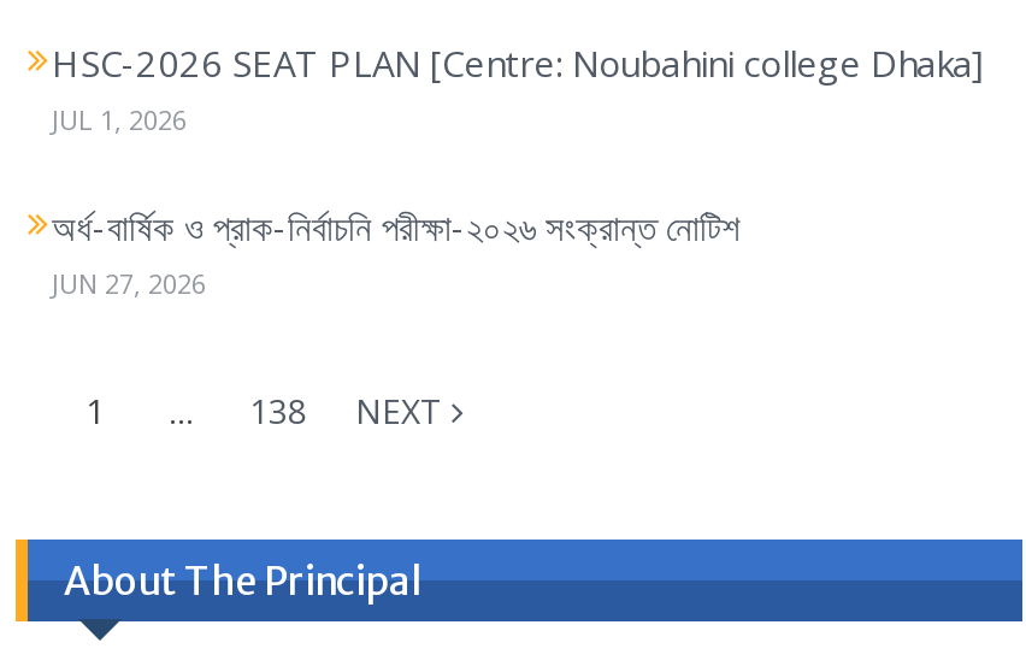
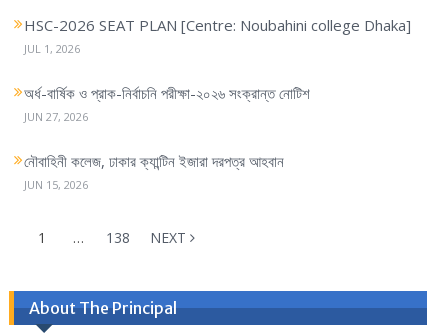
+ নৌবাহিনী কলেজ, ঢাকার ক্যান্টিন ইজারা দরপত্র আহবান
+ JUN 15, 2026
